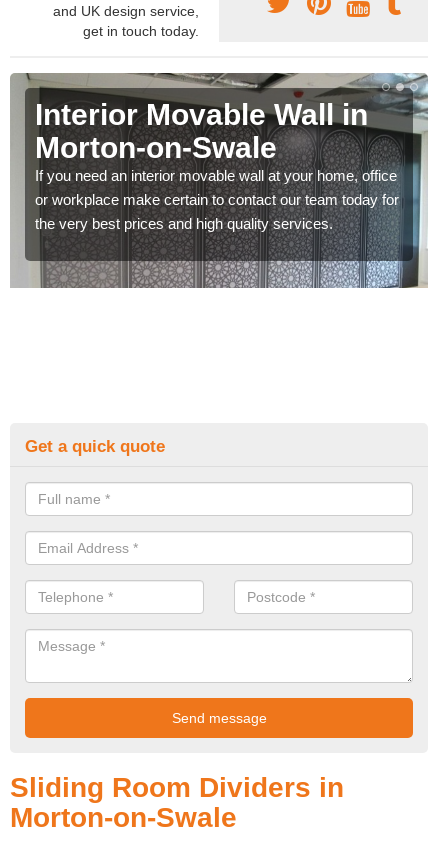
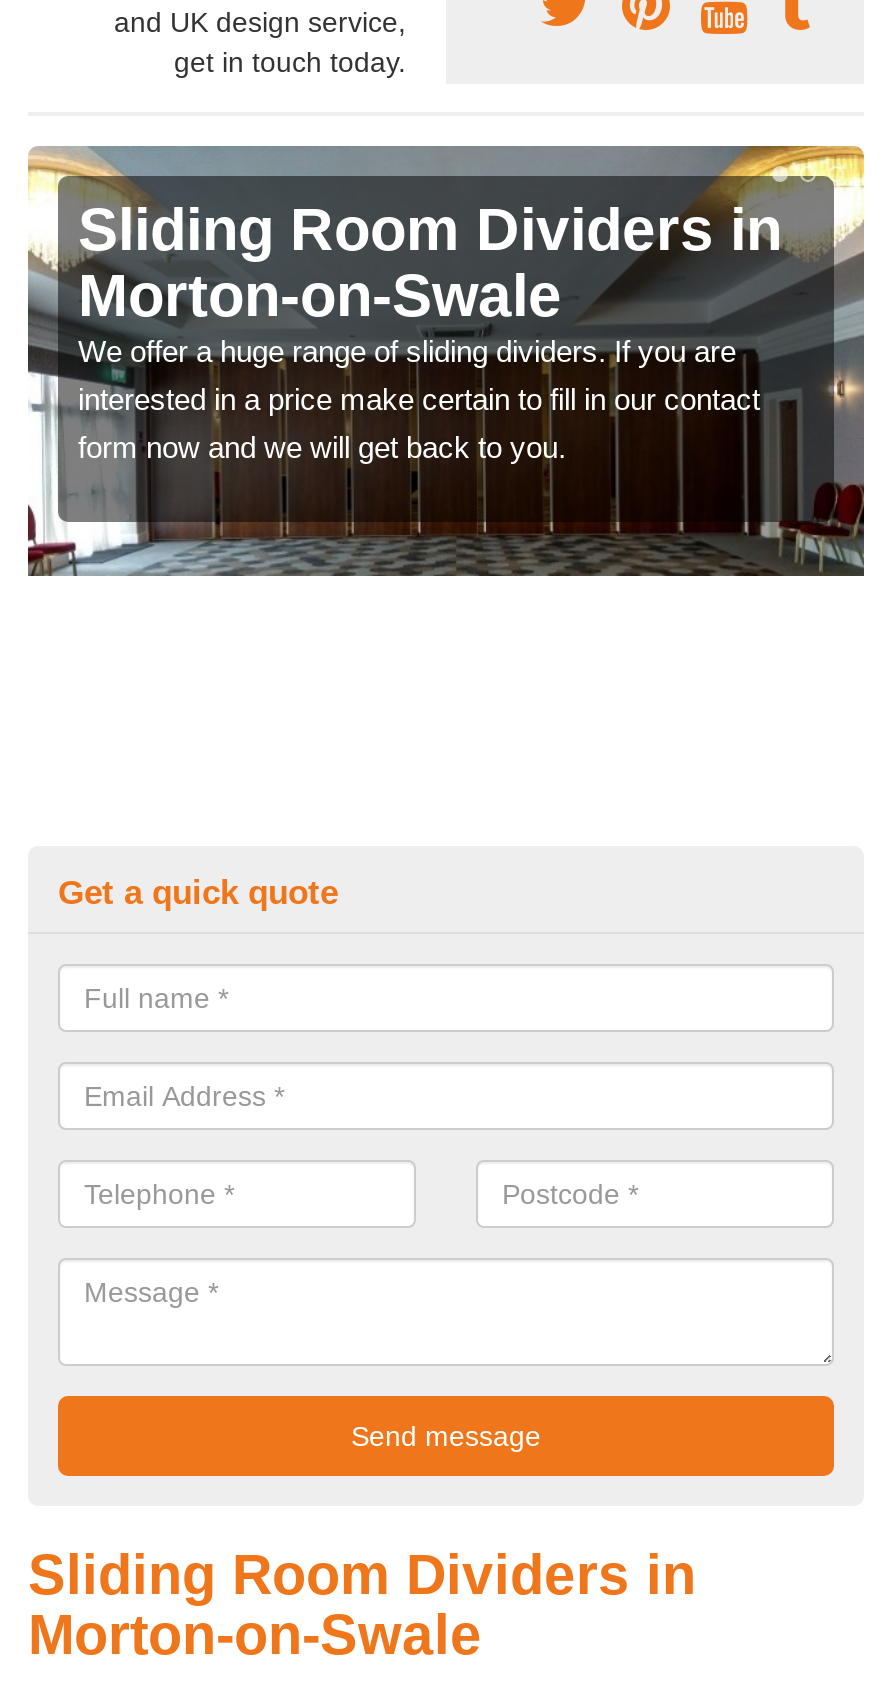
- [image]
- Interior Movable Wall in
+ [image]
+ Sliding Room Dividers in

- If you need an interior movable wall at your home, office
- or workplace make certain to contact our team today for
- the very best prices and high quality services.
+ We offer a huge range of sliding dividers. If you are
+ interested in a price make certain to fill in our contact
+ form now and we will get back to you.
